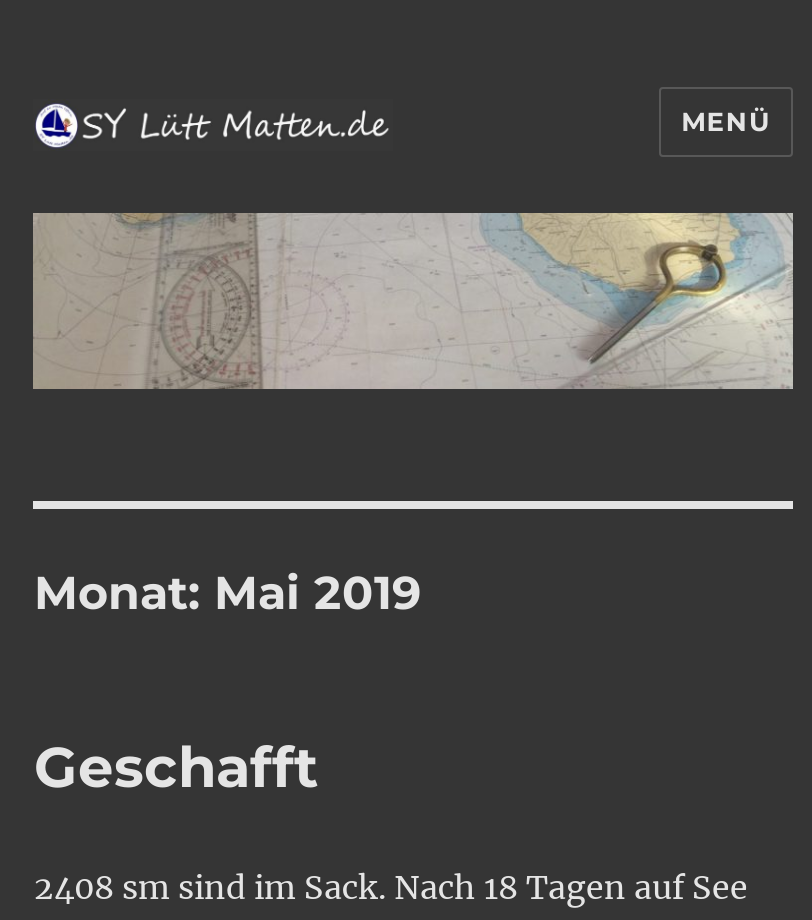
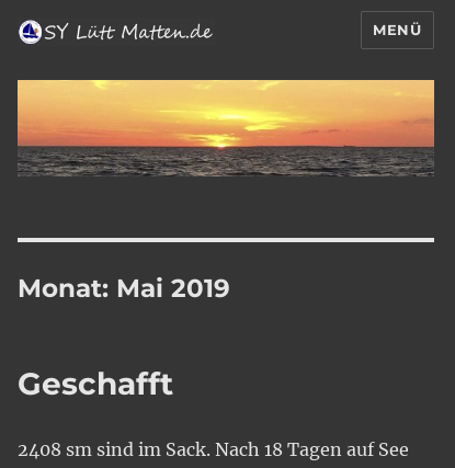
- [image]
+ [image]
